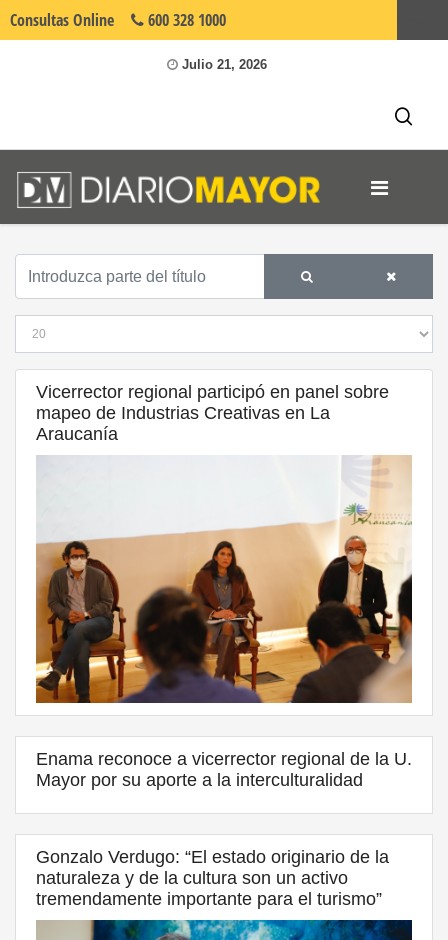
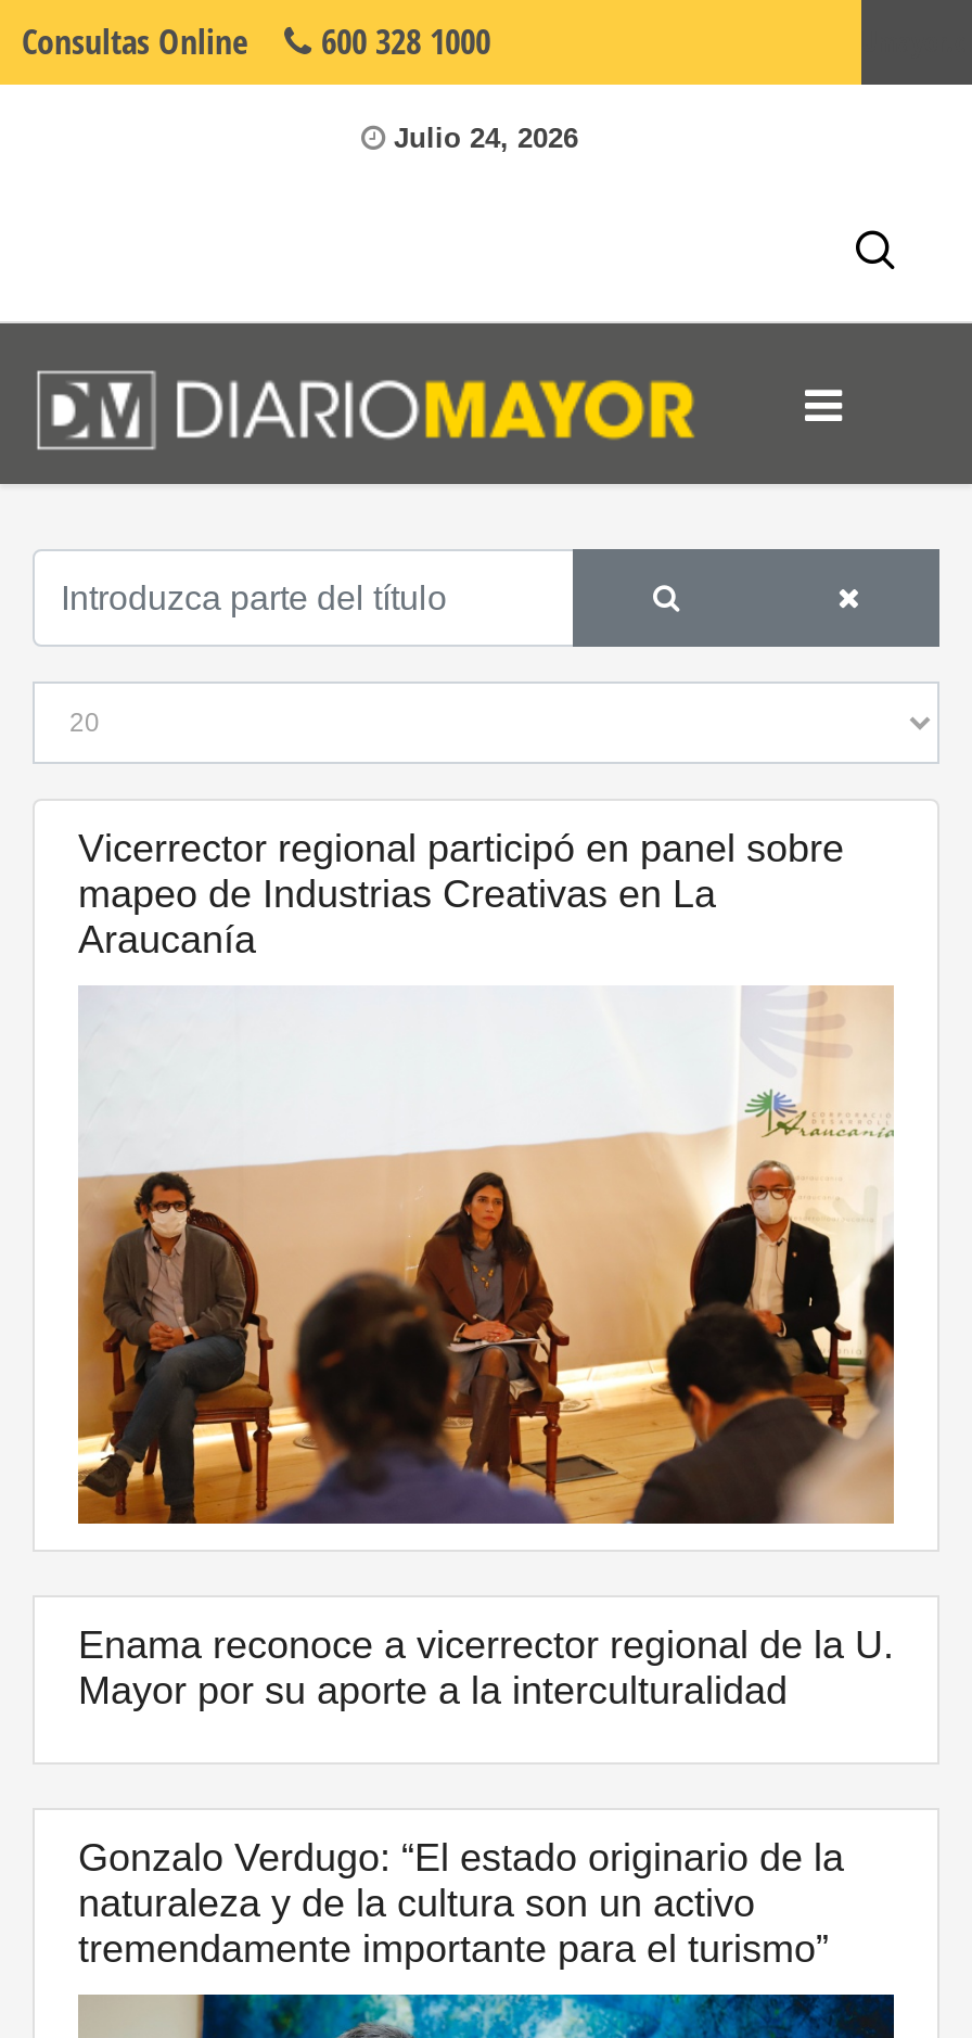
- Julio 21, 2026
+ Julio 24, 2026
